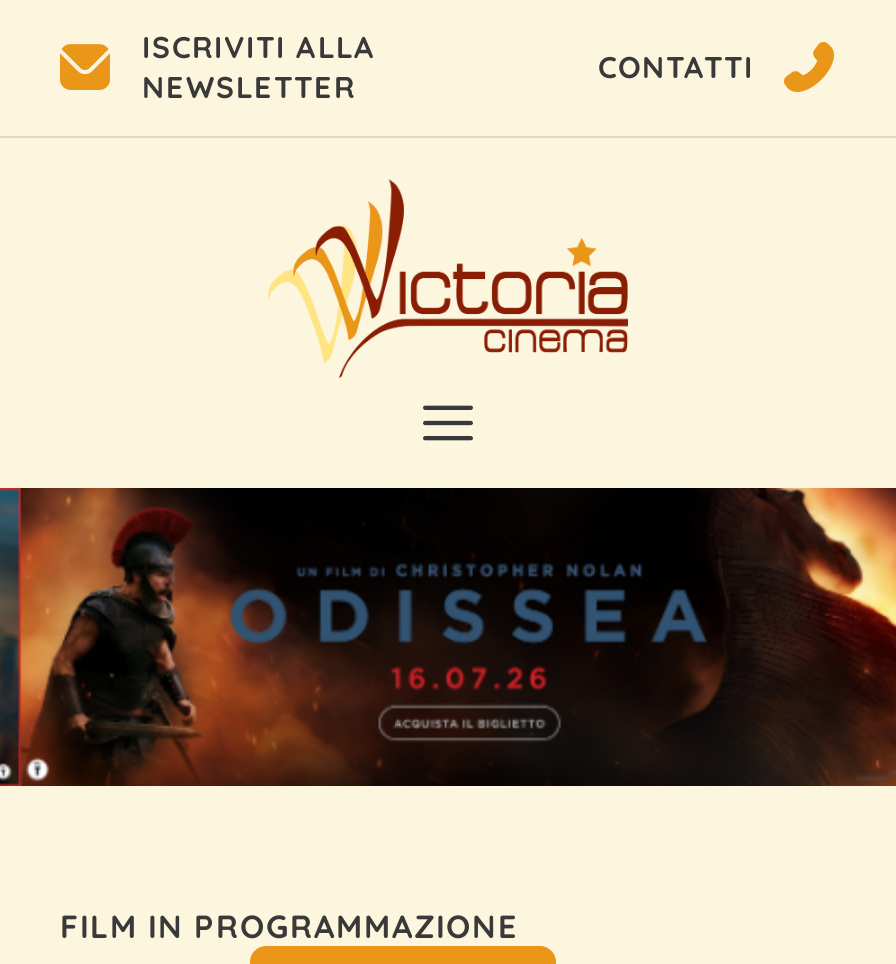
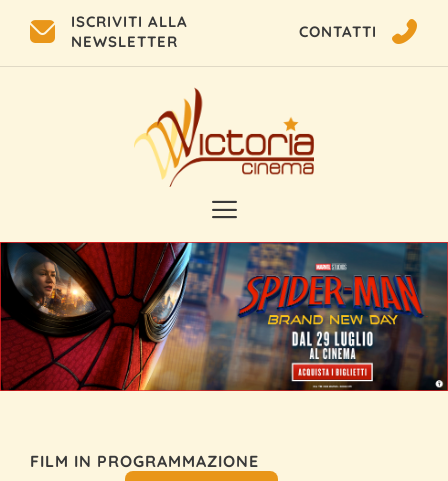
- [image]
+ [image]
